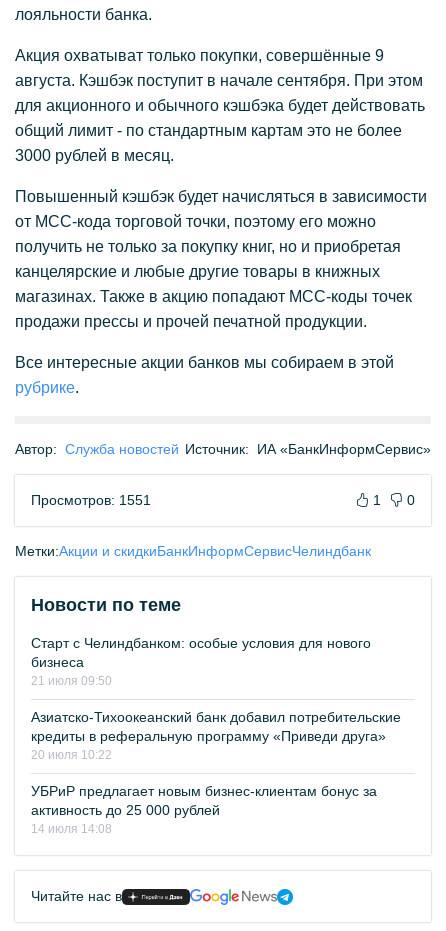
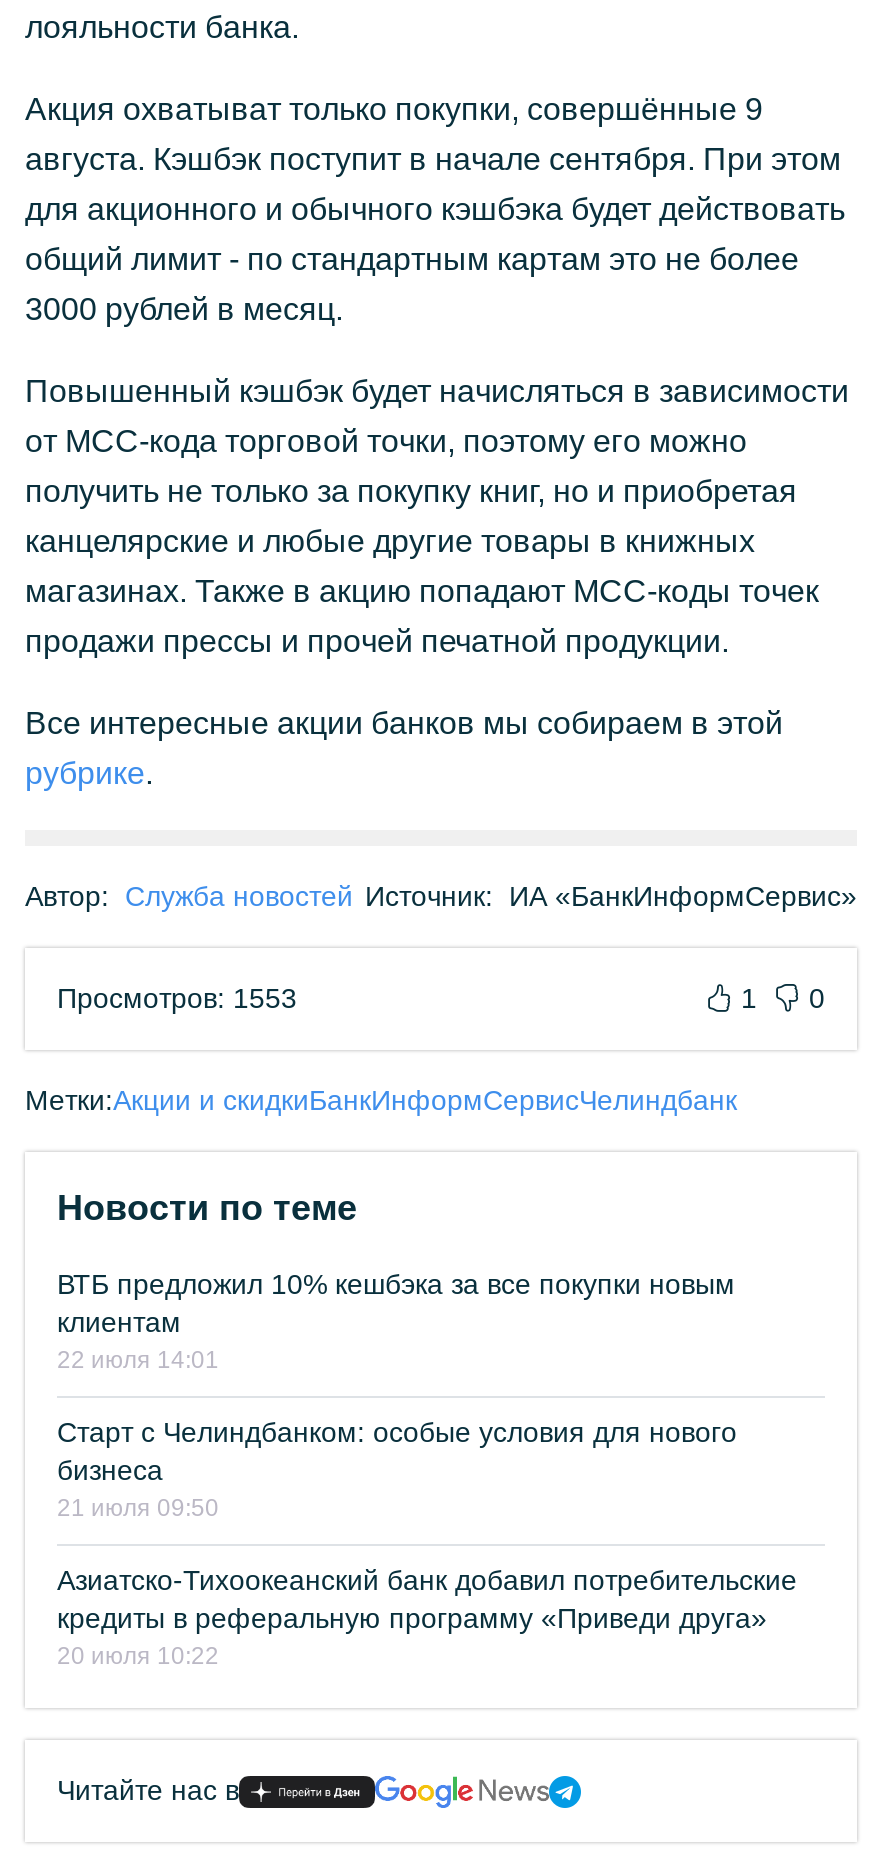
- Просмотров: 1551
+ Просмотров: 1553

+ ВТБ предложил 10% кешбэка за все покупки новым
+ клиентам
+ 22 июля 14:01

moved down: Старт с Челиндбанком: особые условия для нового | бизнеса | 21 июля 09:50 | Азиатско-Тихоокеанский банк добавил потребительские | кредиты в реферальную программу «Приведи друга» | 20 июля 10:22

- УБРиР предлагает новым бизнес-клиентам бонус за
- активность до 25 000 рублей
- 14 июля 14:08
